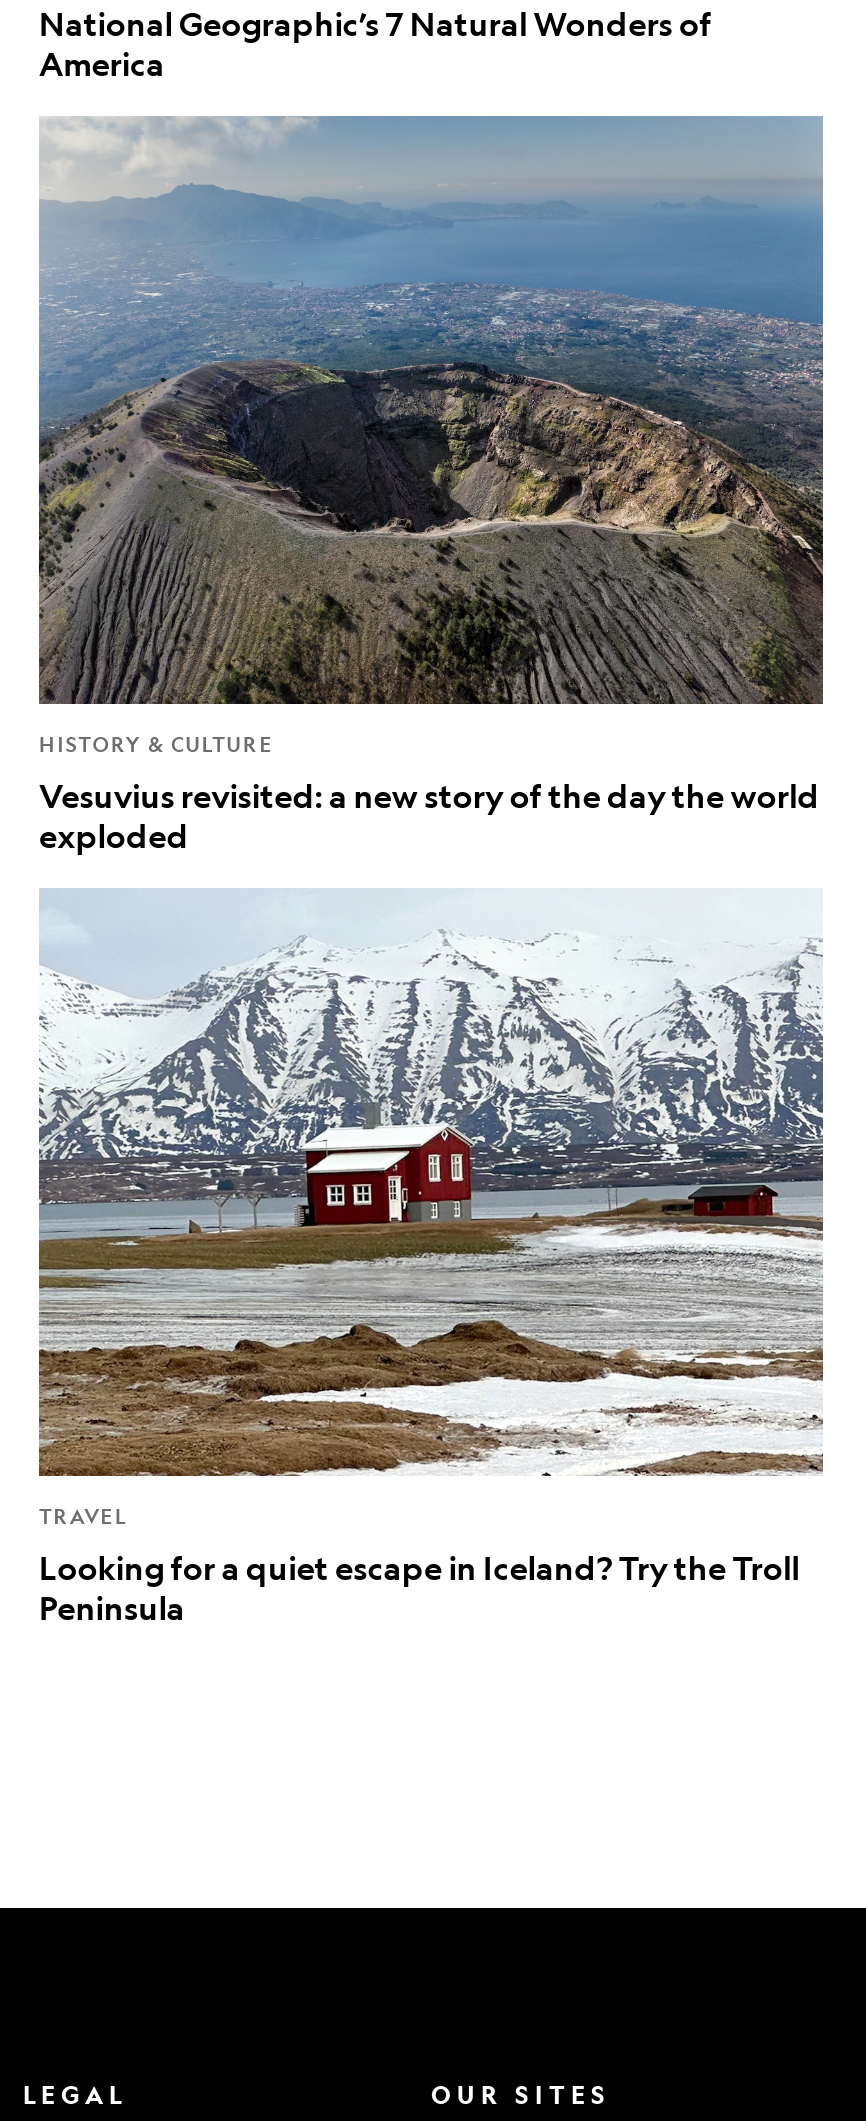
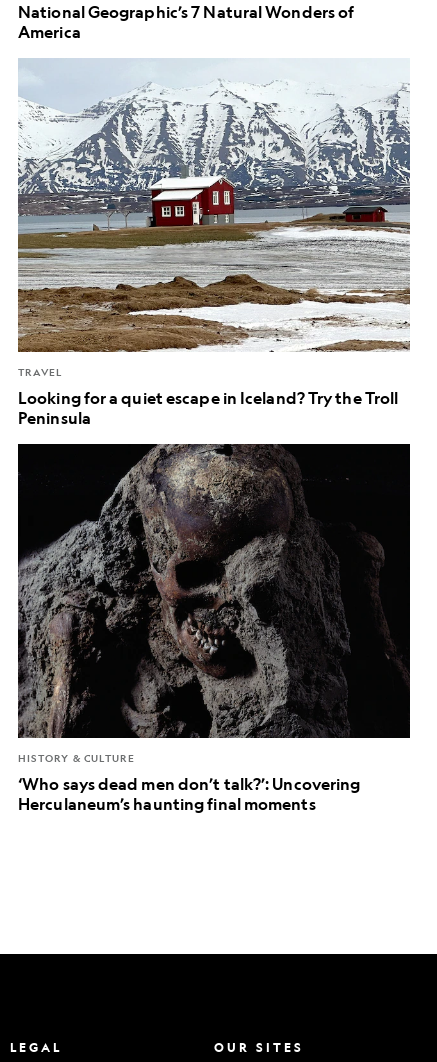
- [image]
- Vesuvius revisited: a new story of the day the world
- exploded

moved down: HISTORY & CULTURE

moved up: [image] | TRAVEL | Looking for a quiet escape in Iceland? Try the Troll | Peninsula

+ [image]
+ ‘Who says dead men don’t talk?’: Uncovering
+ Herculaneum’s haunting final moments
